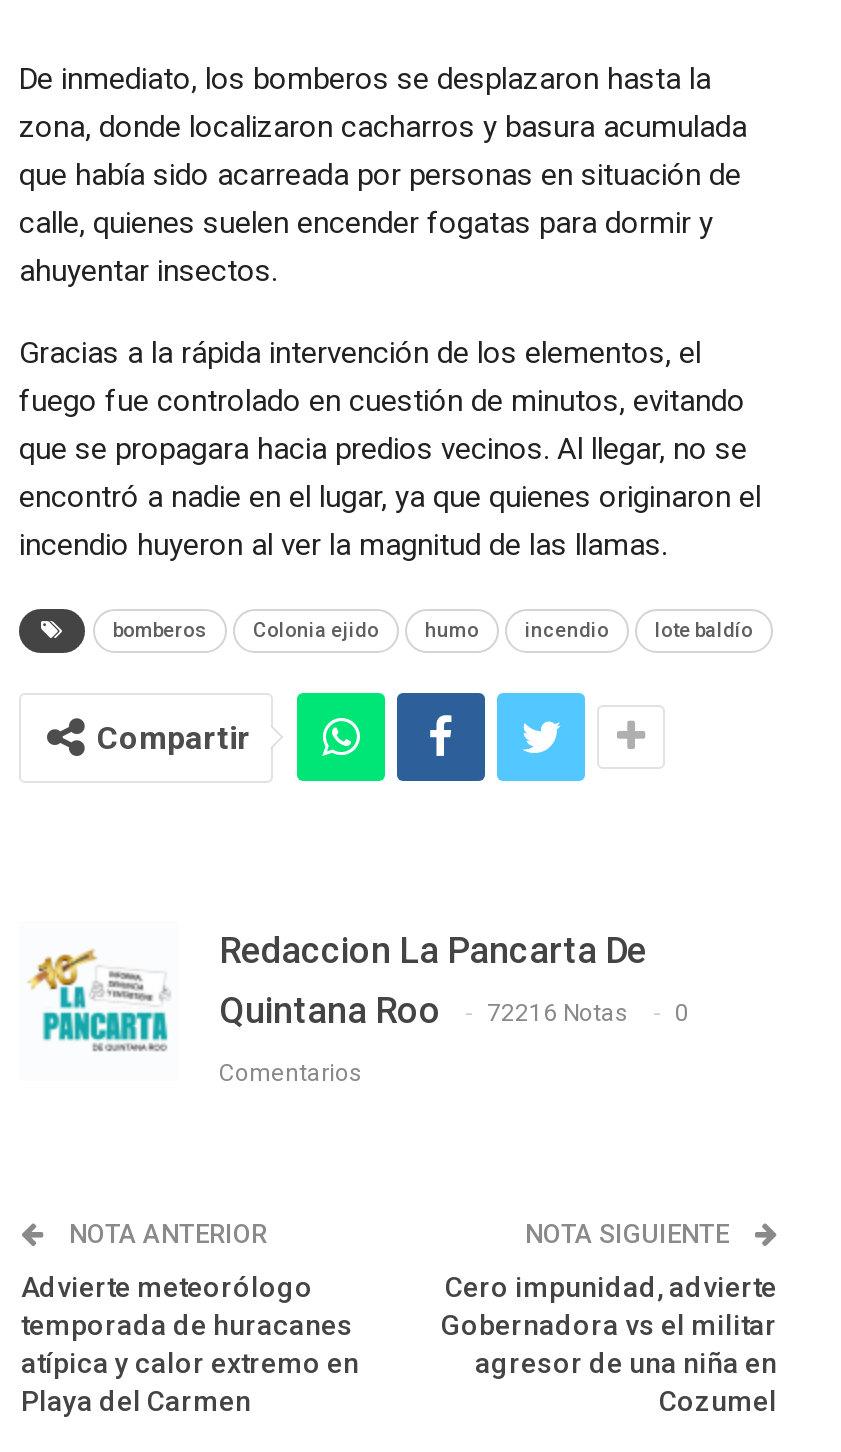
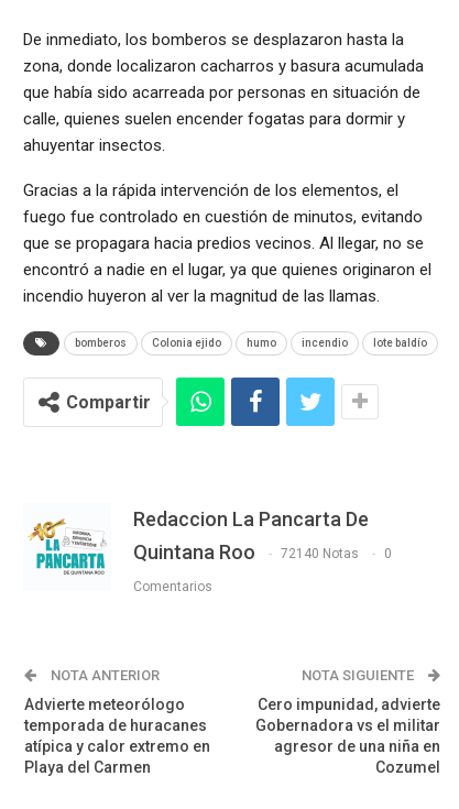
- Quintana Roo 72216 Notas 0
+ Quintana Roo 72140 Notas 0
